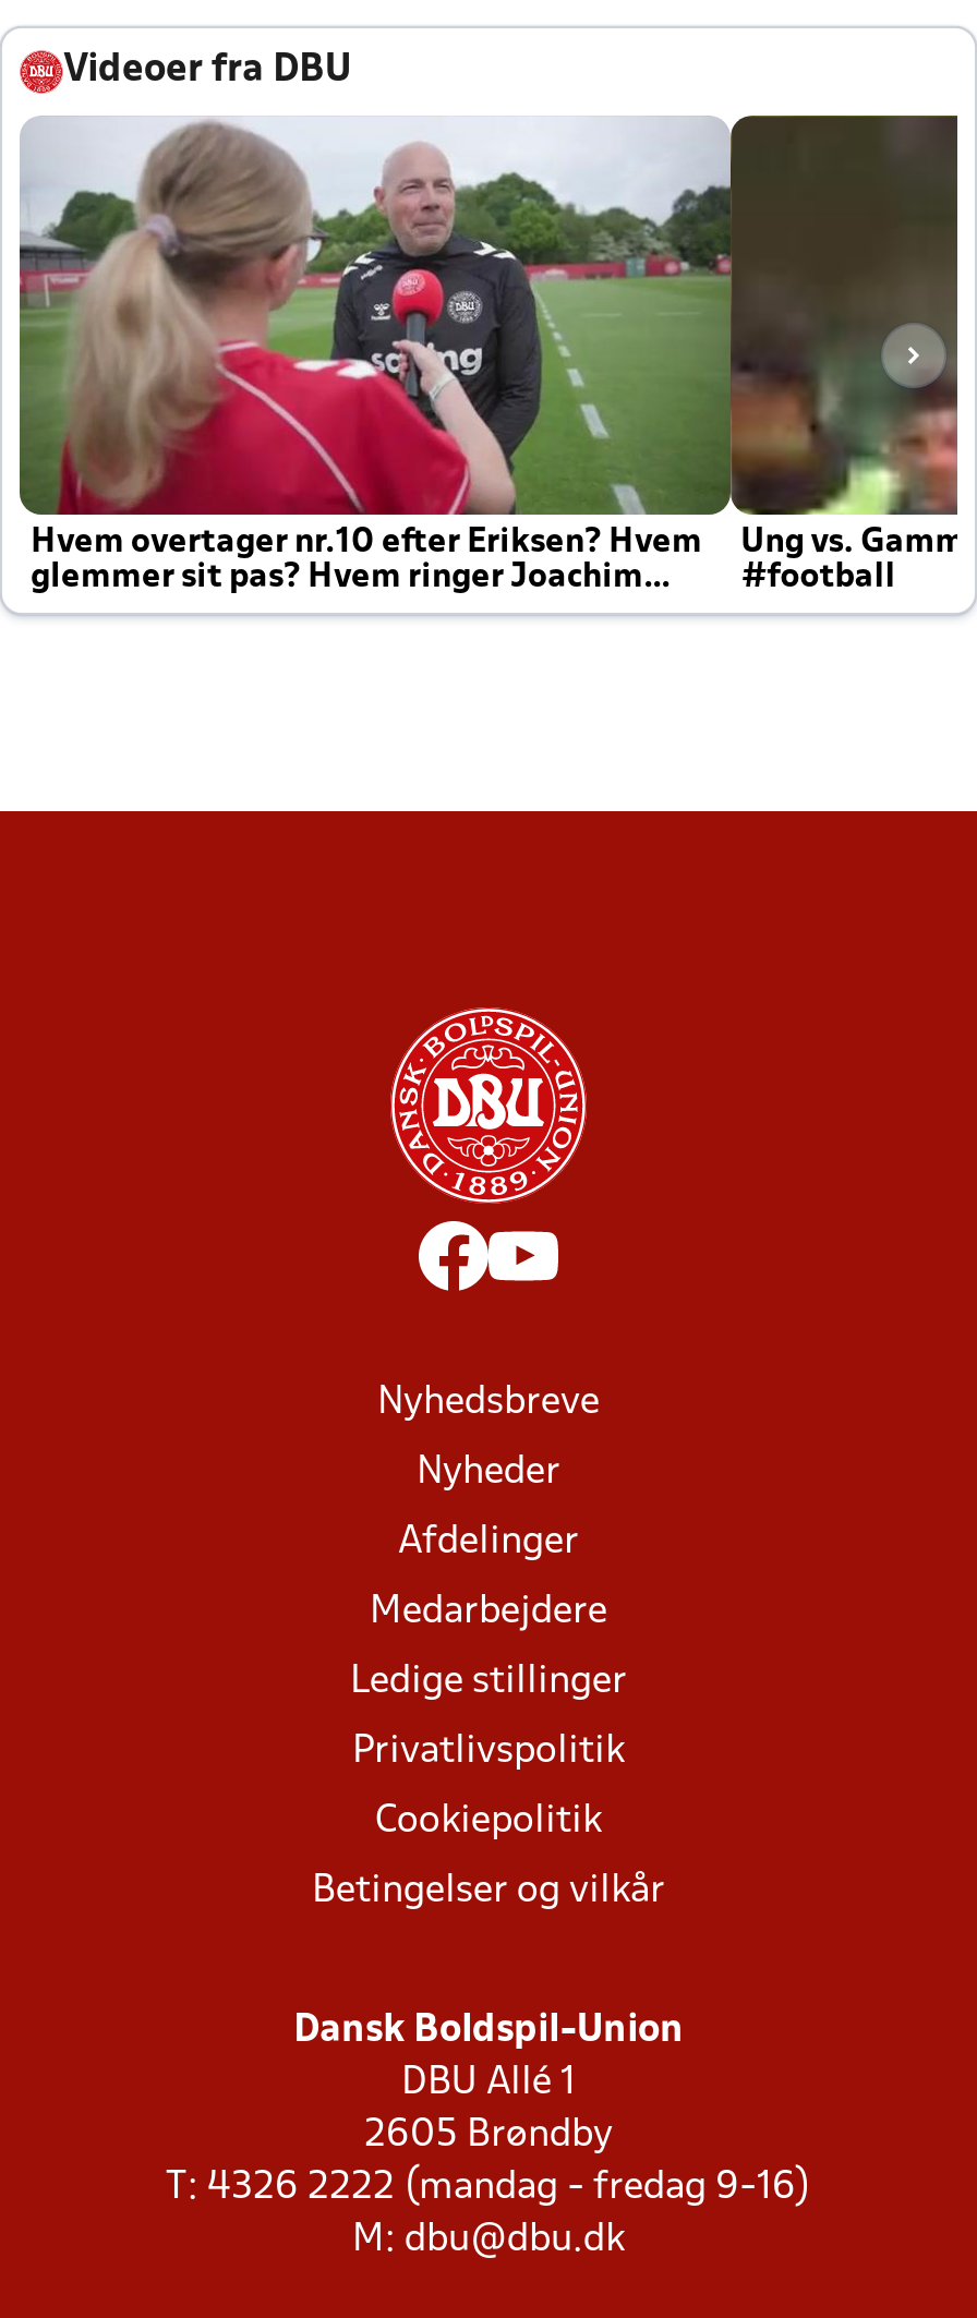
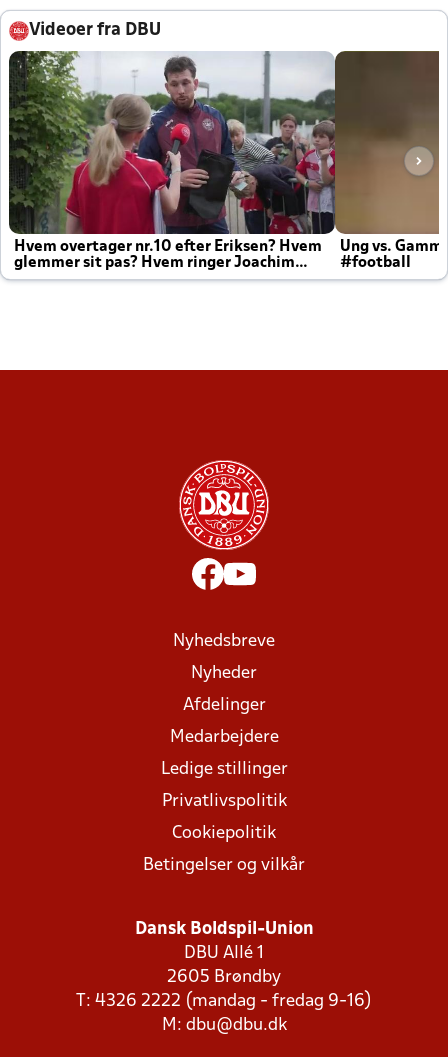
- [image]
+ [image]
